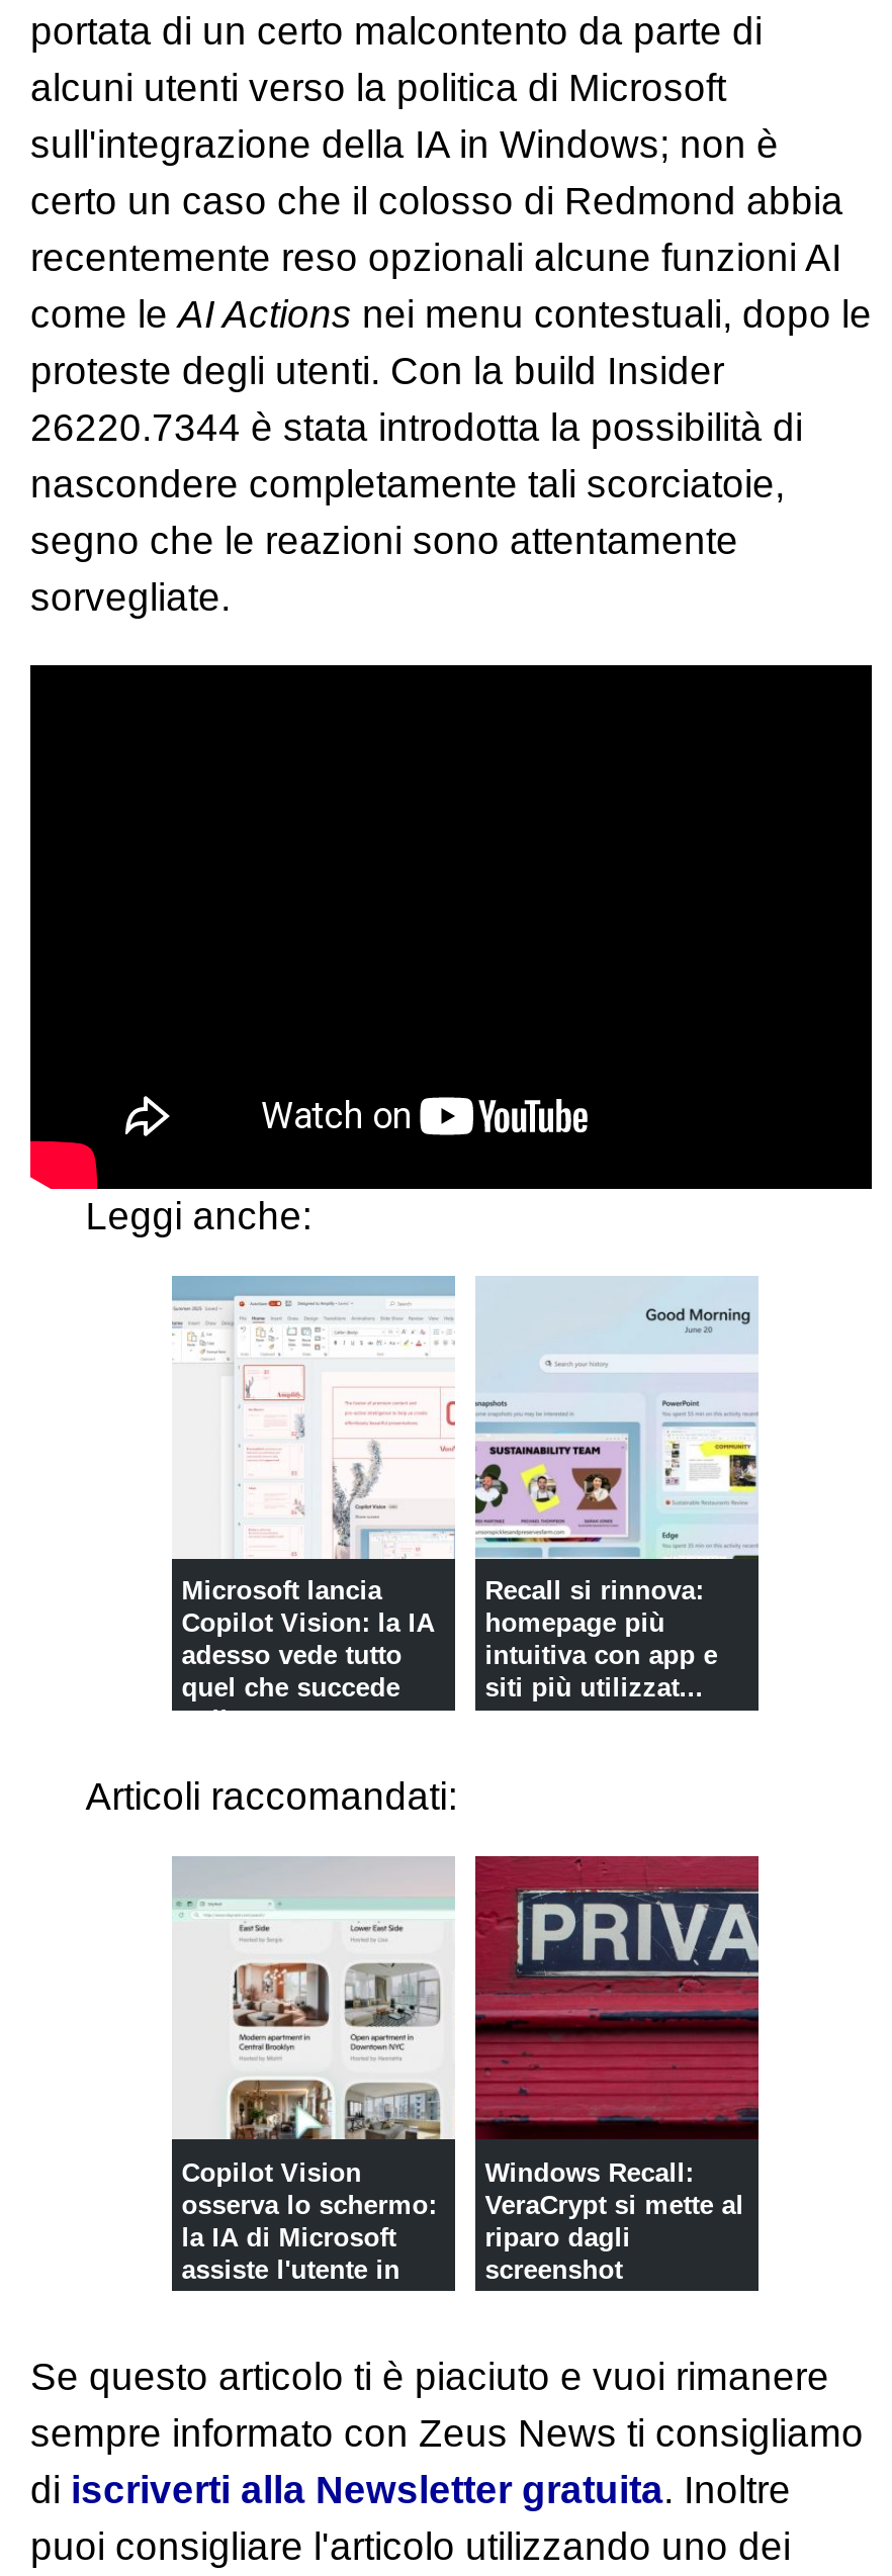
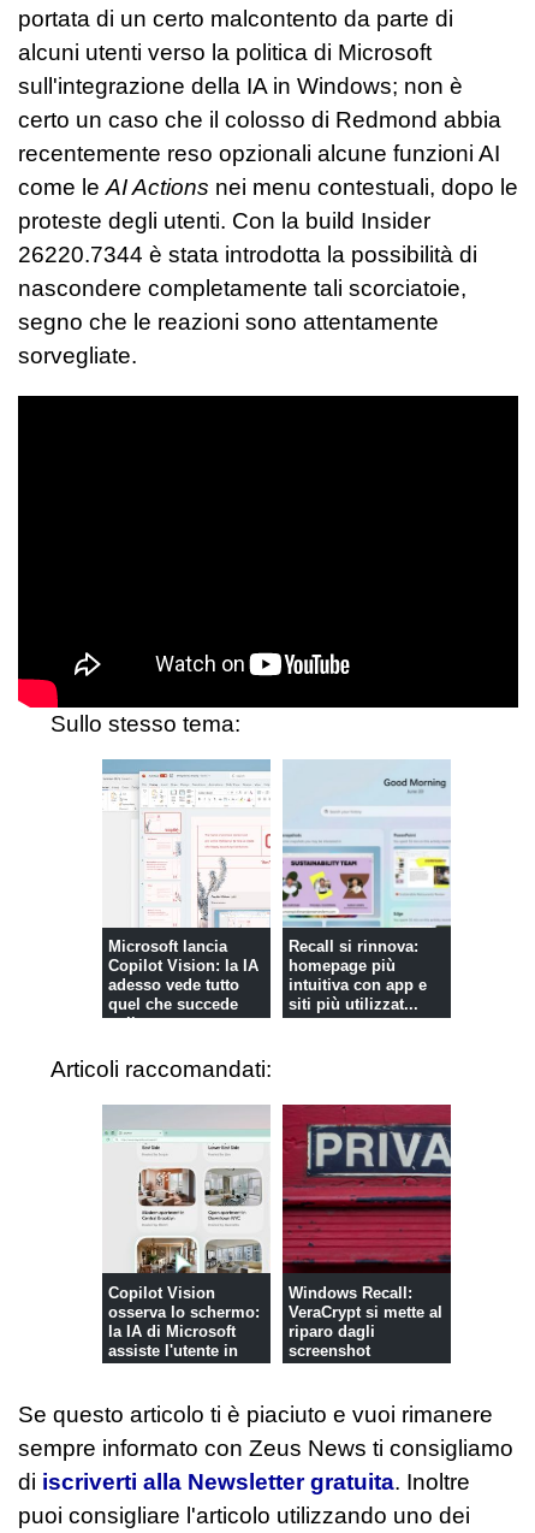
- Leggi anche:
+ Sullo stesso tema:
